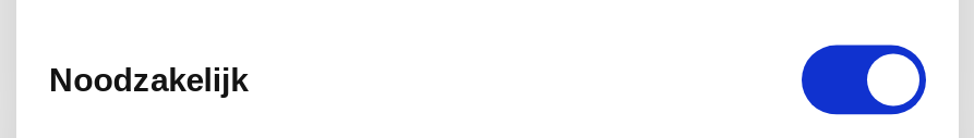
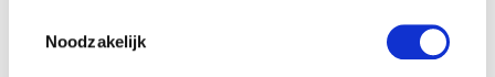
- [image]
+ [image]
